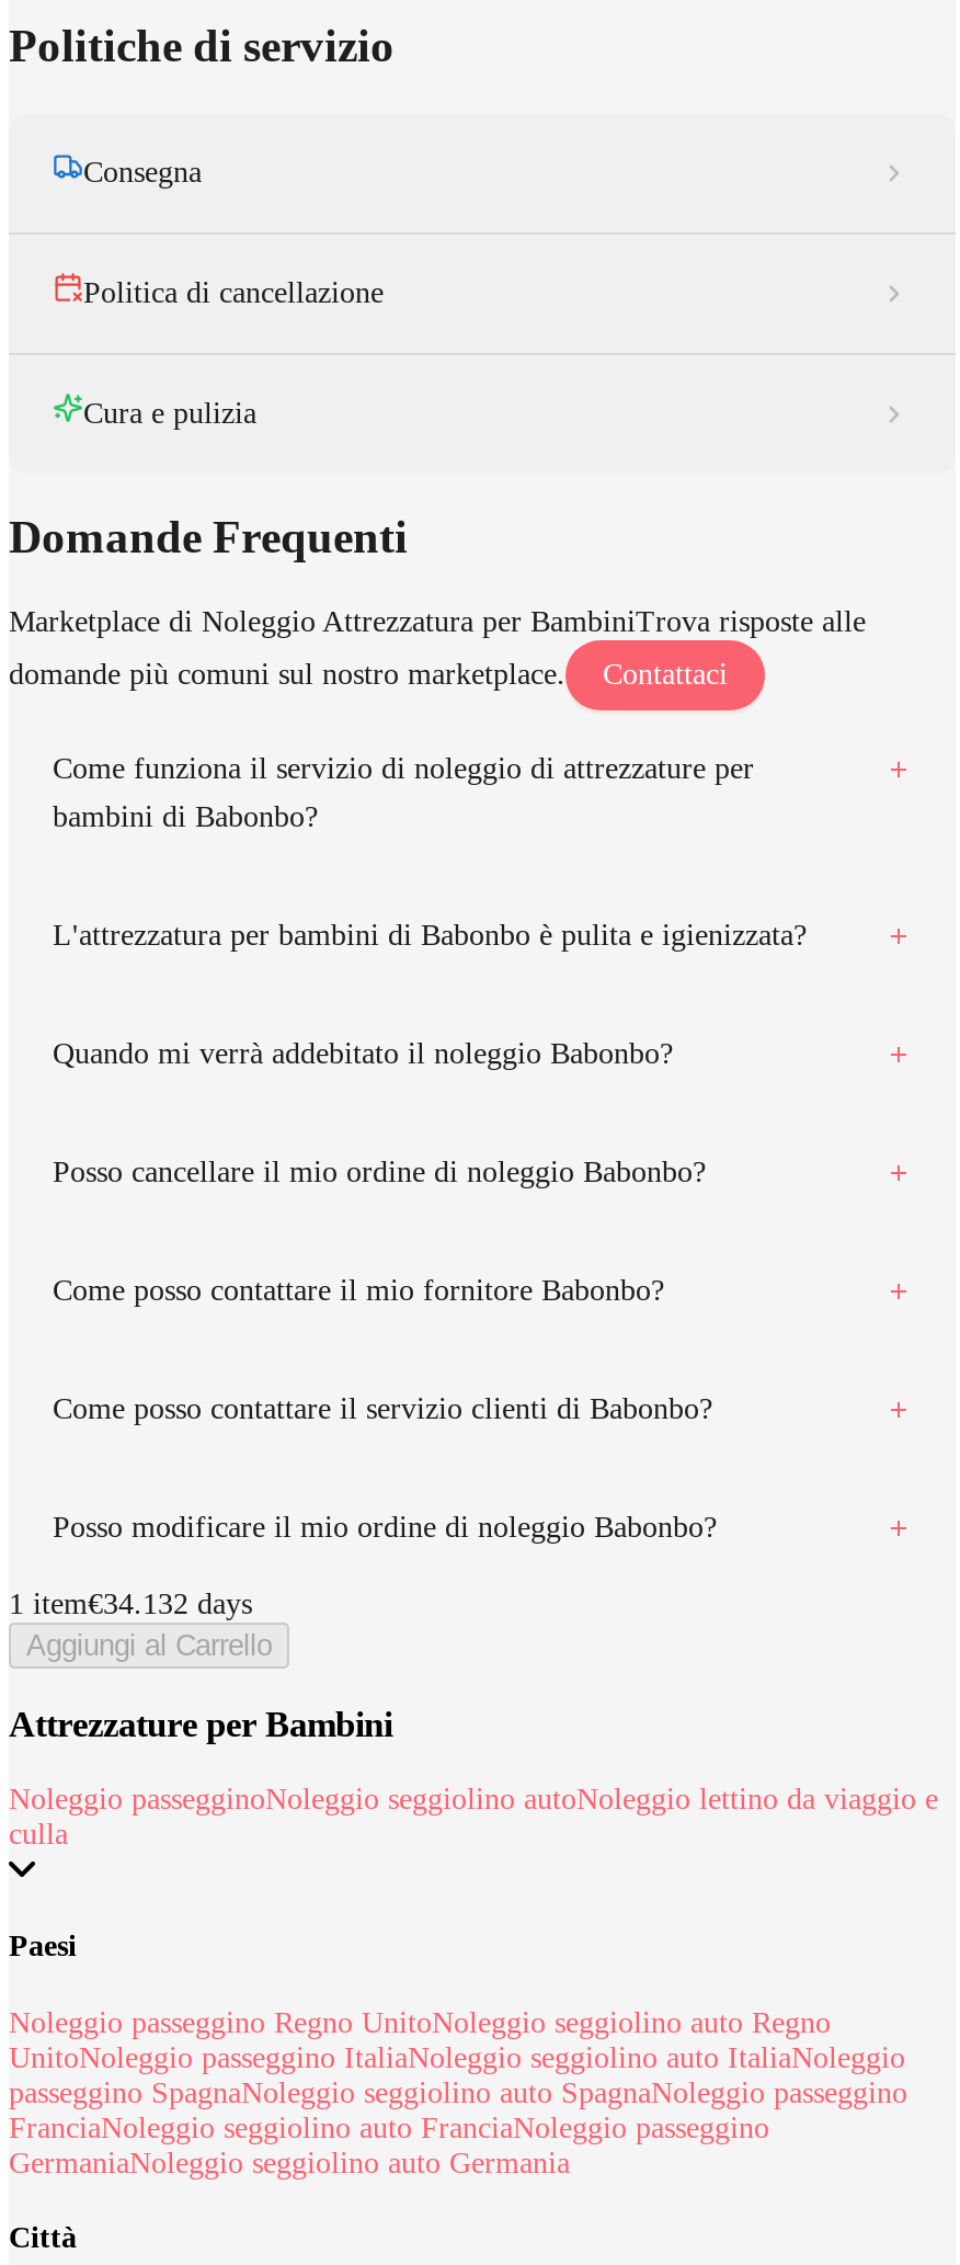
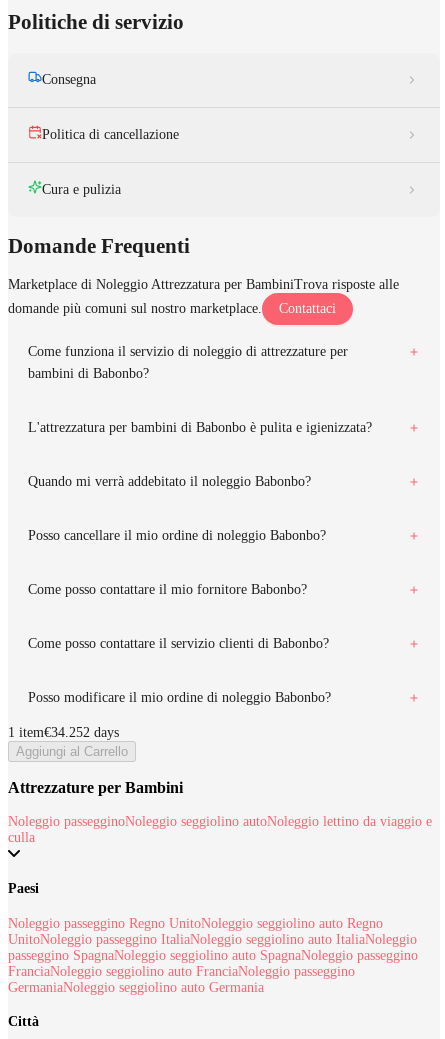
- 1 item€34.132 days
+ 1 item€34.252 days
